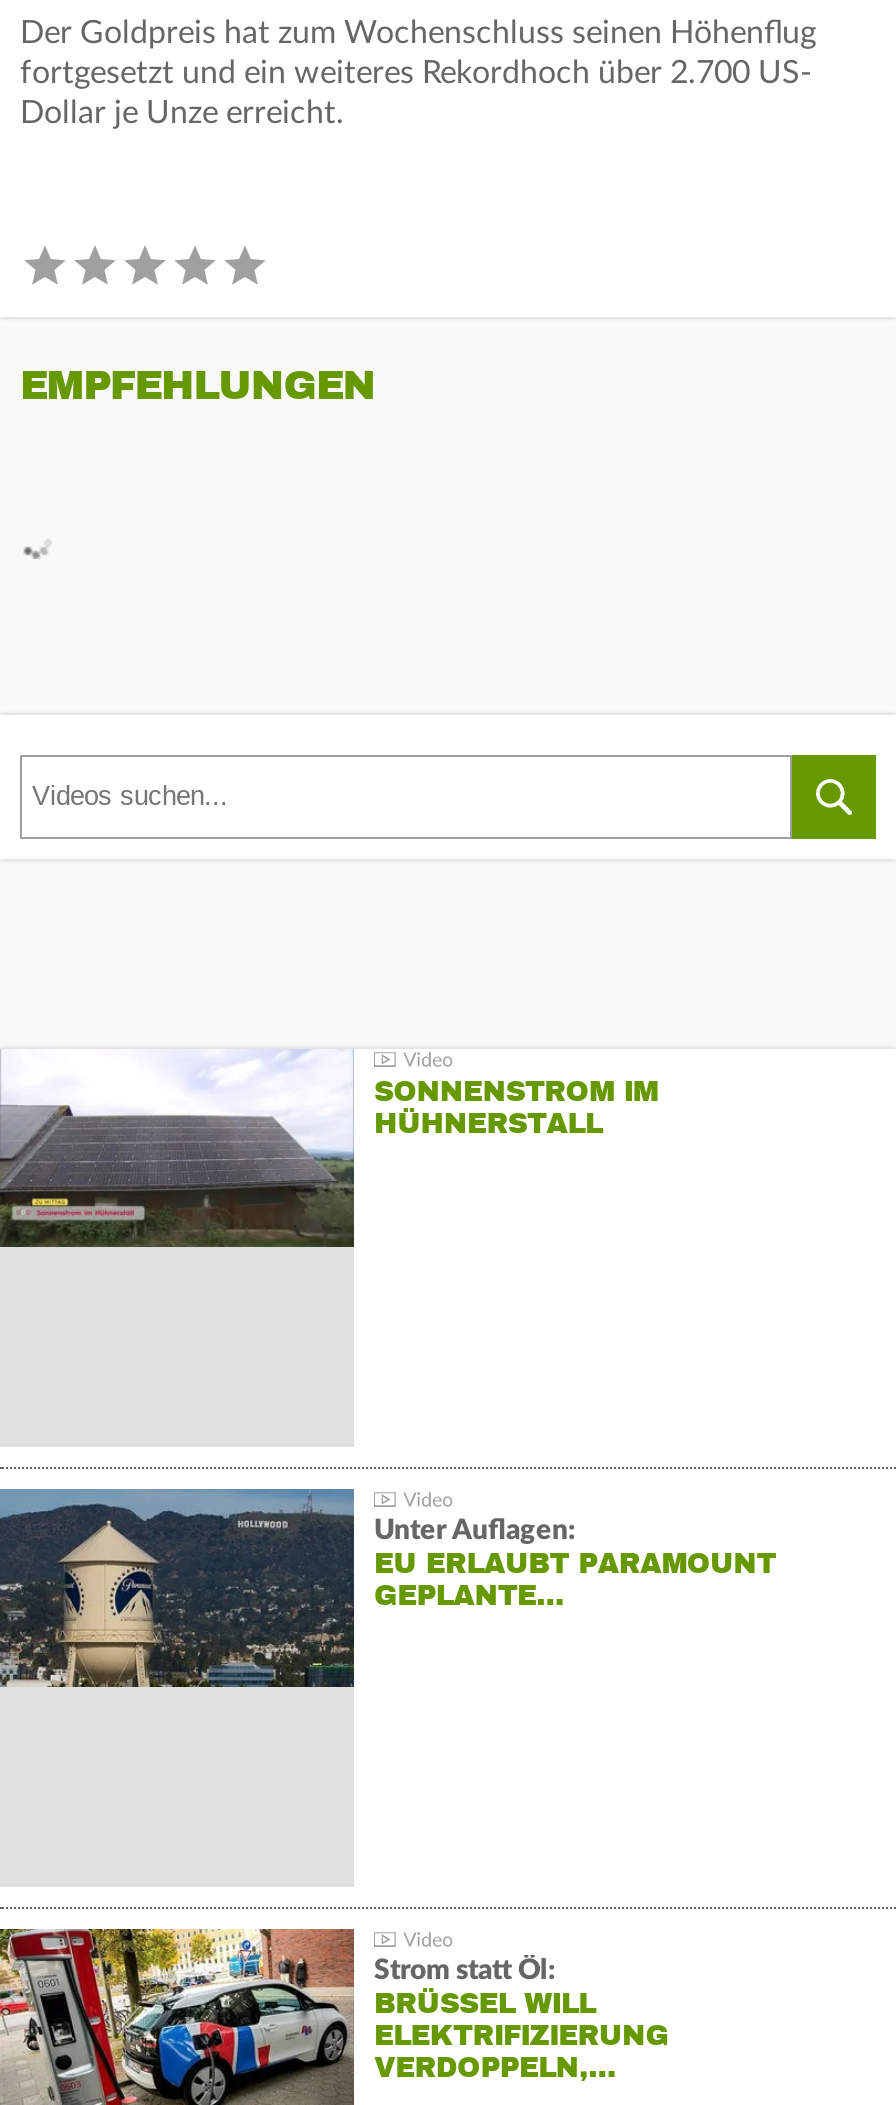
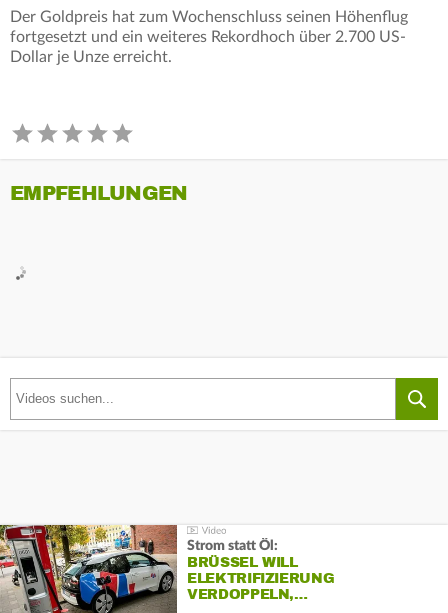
- [image]
- SONNENSTROM IM
- HÜHNERSTALL

- [image]
- Unter Auflagen:
- EU ERLAUBT PARAMOUNT
- GEPLANTE…
